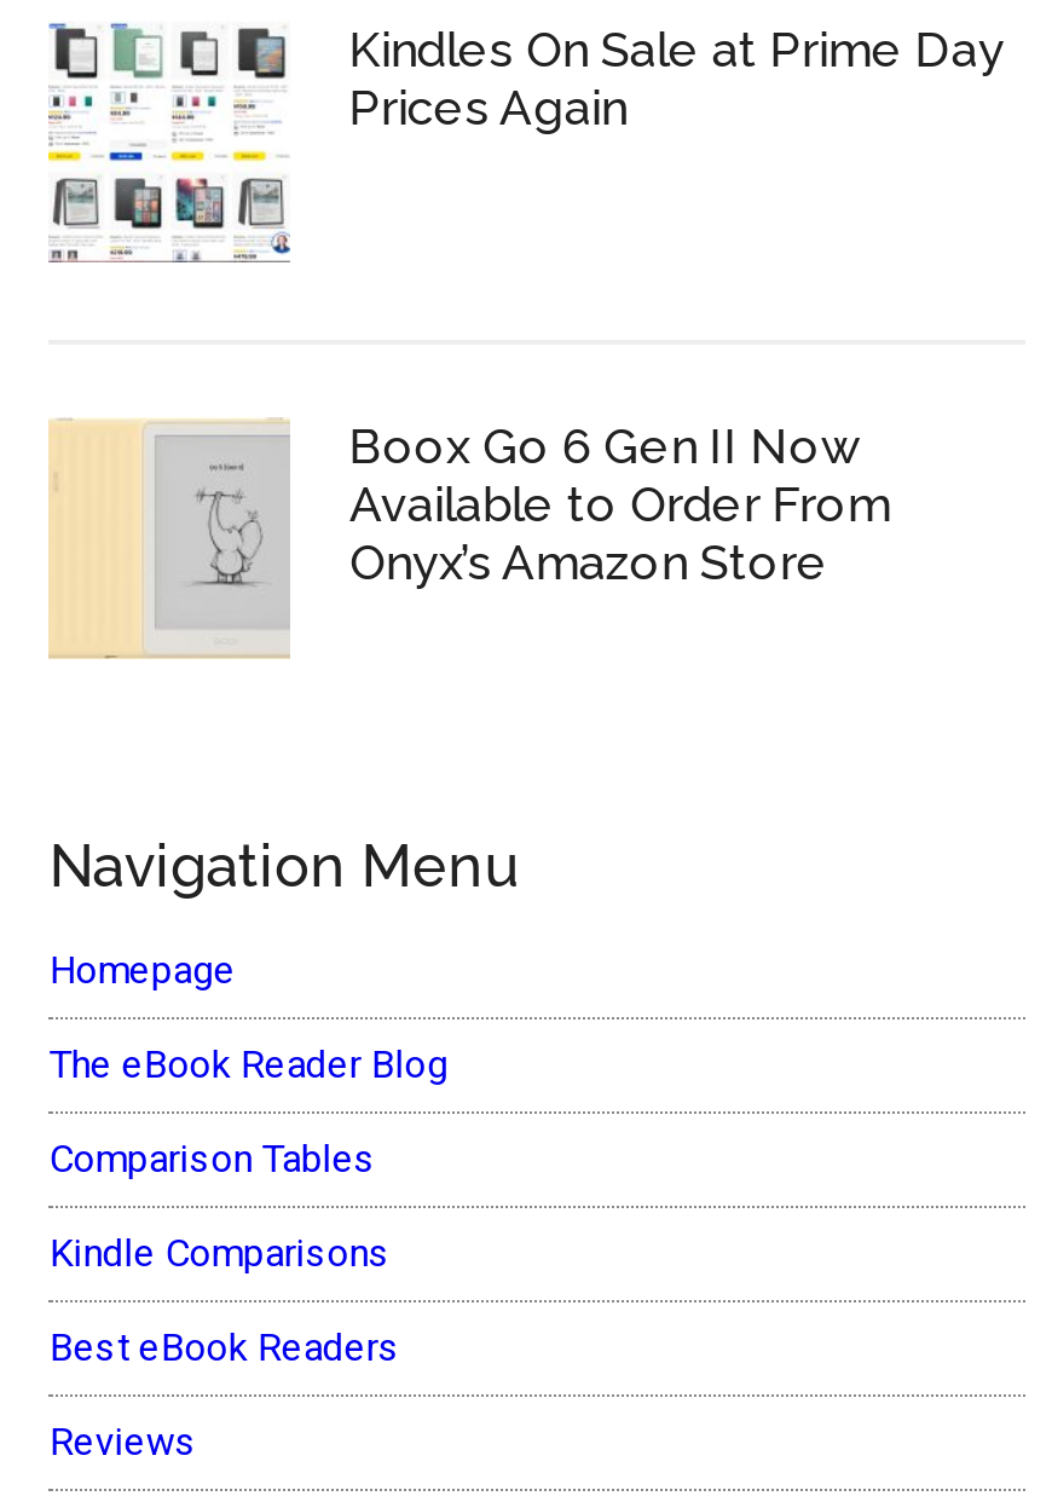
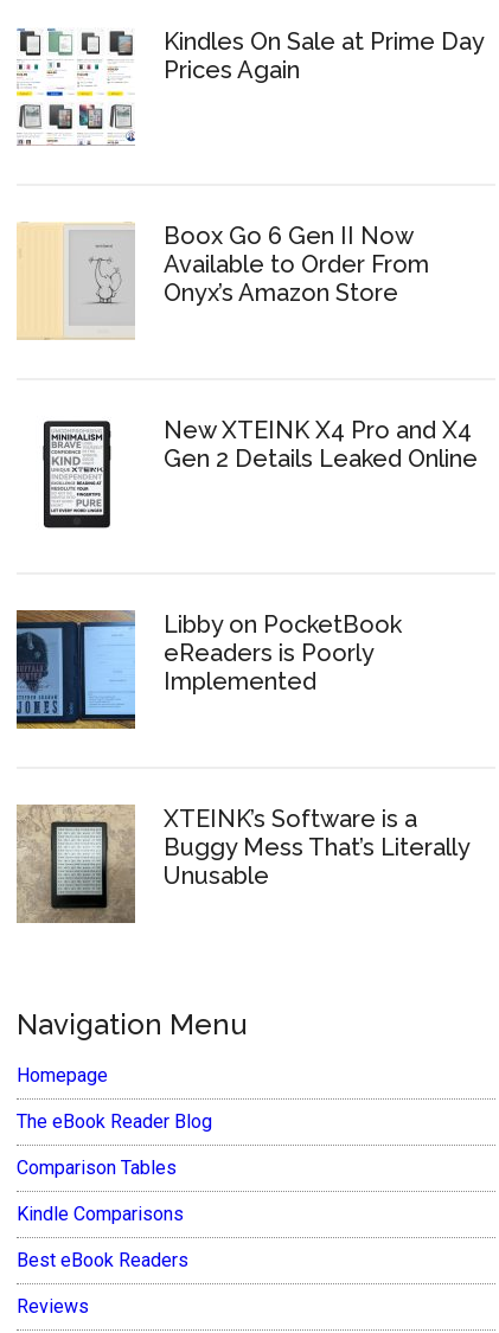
+ [image]
+ Libby on PocketBook
+ eReaders is Poorly
+ Implemented

+ [image]
+ XTEINK’s Software is a
+ Buggy Mess That’s Literally
+ Unusable

+ [image]

+ New XTEINK X4 Pro and X4
+ Gen 2 Details Leaked Online
